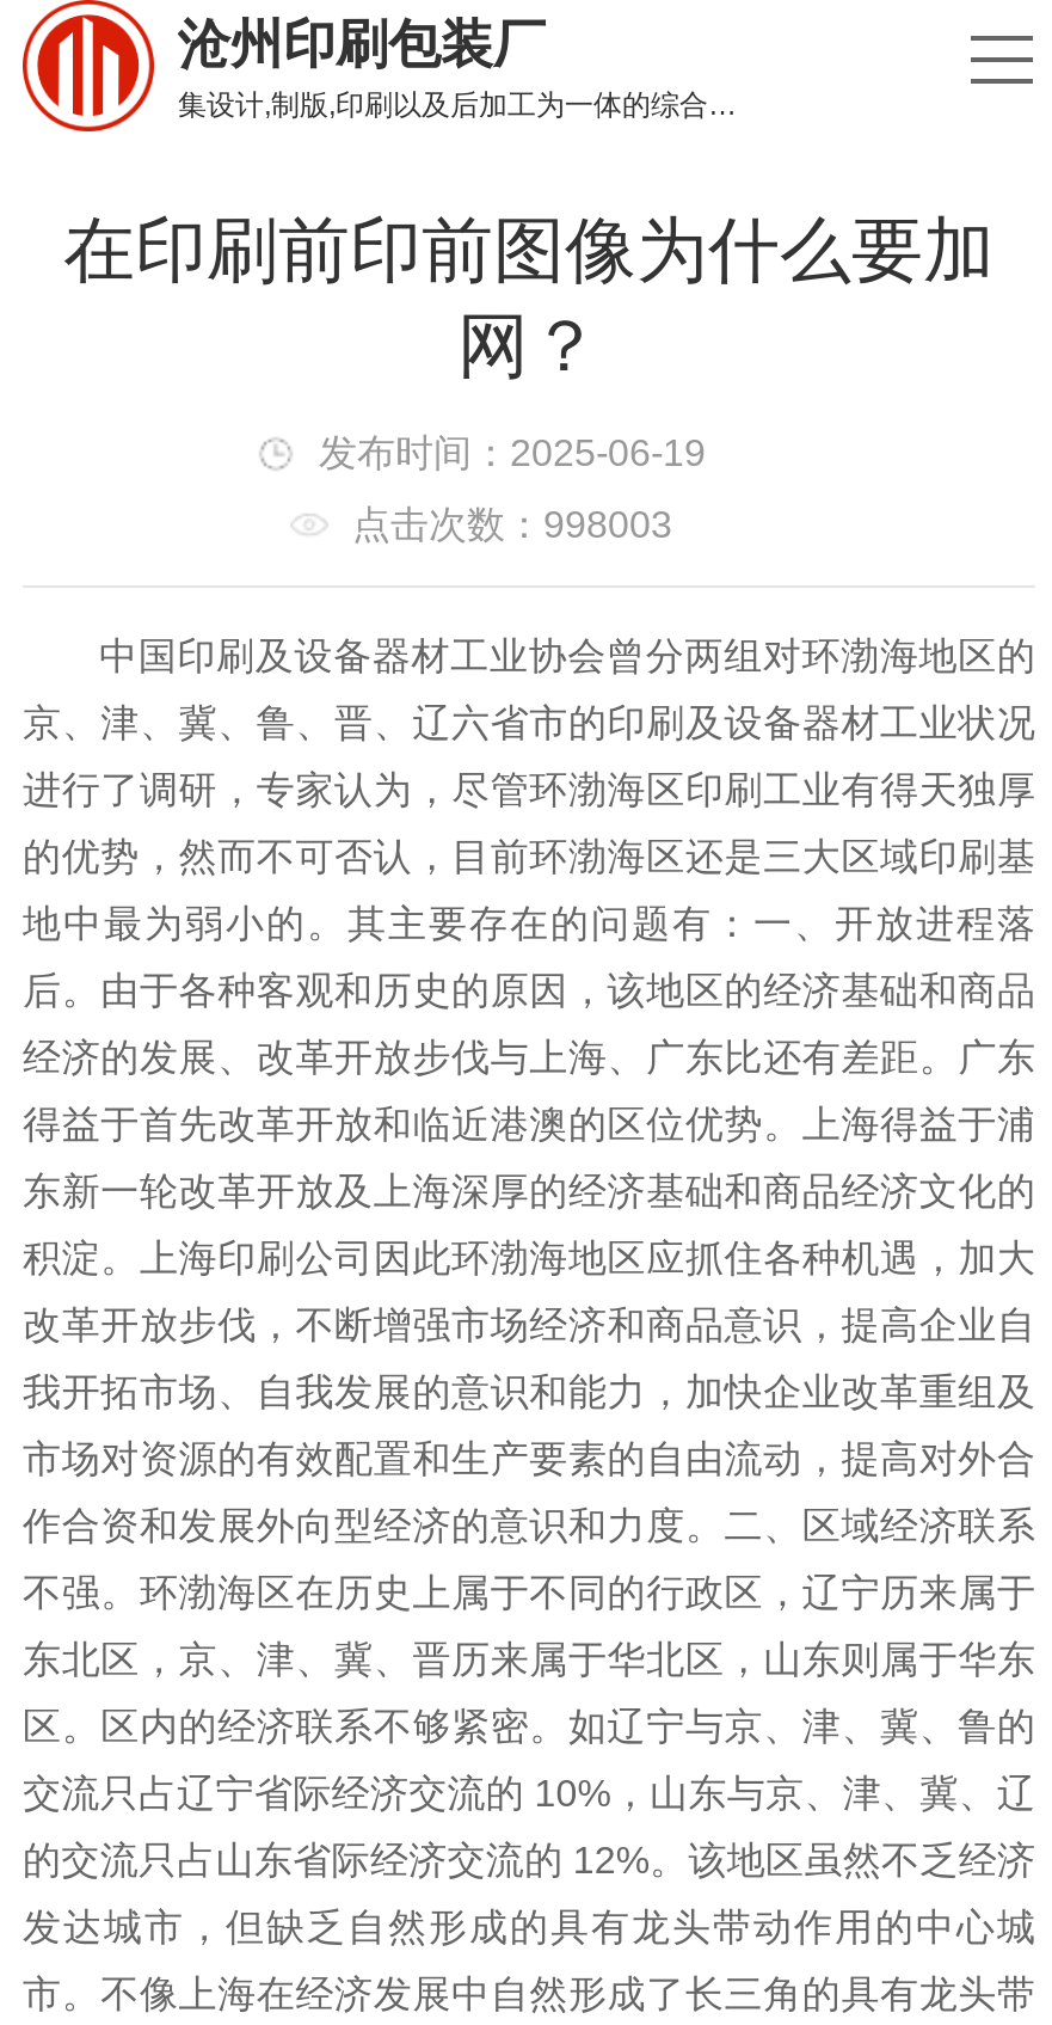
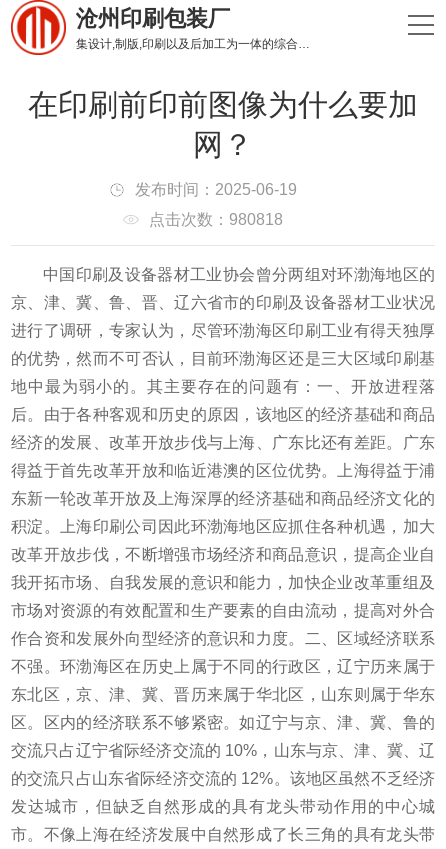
- 点击次数：998003
+ 点击次数：980818
